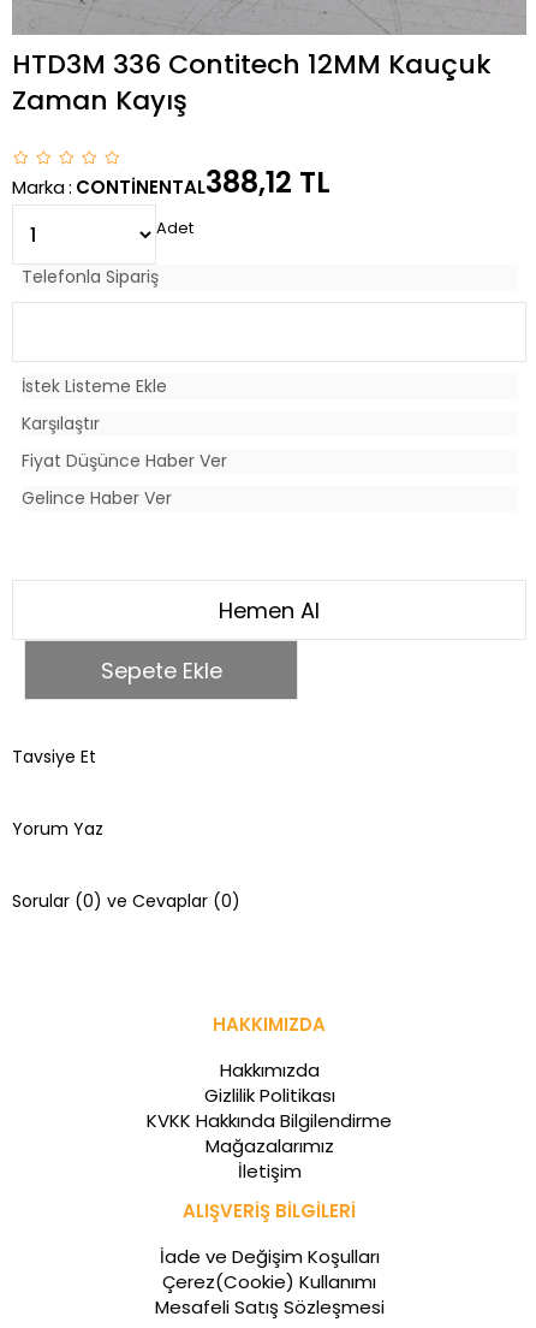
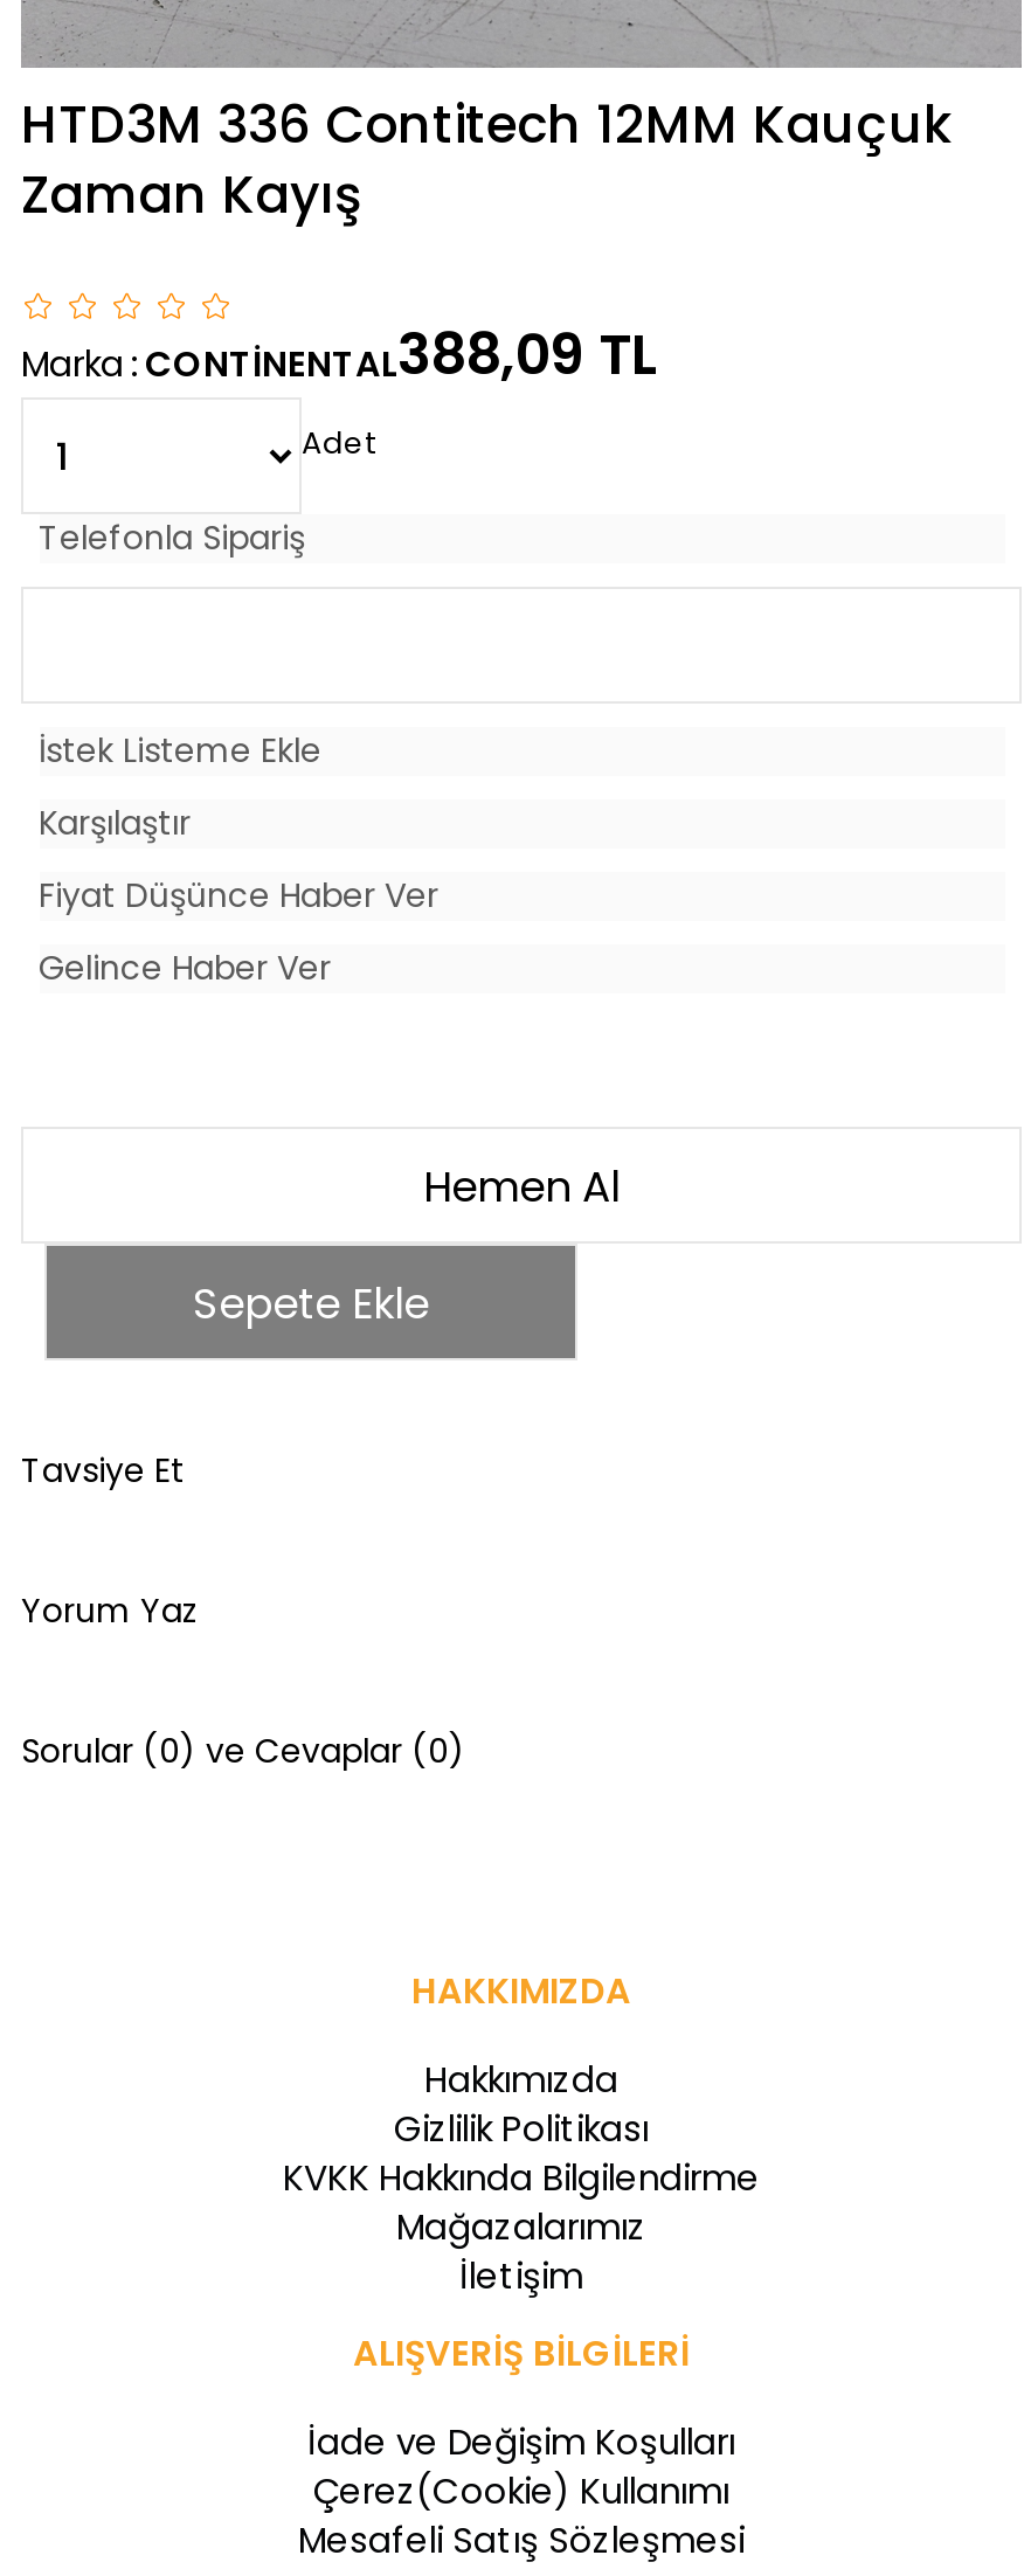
- Marka : CONTİNENTAL388,12 TL
+ Marka : CONTİNENTAL388,09 TL
